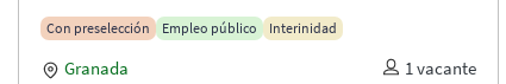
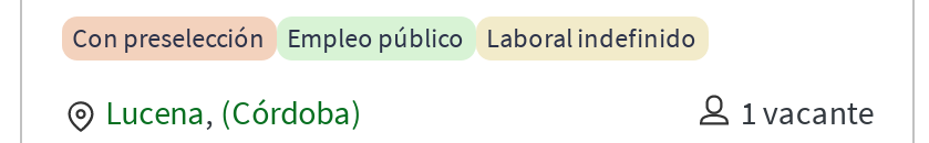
- Interinidad
+ Laboral indefinido

- Granada
+ Lucena, (Córdoba)
